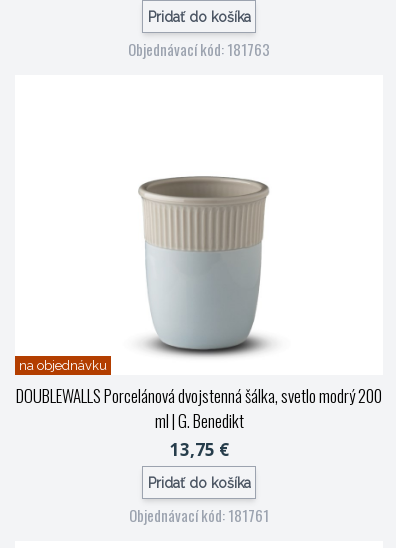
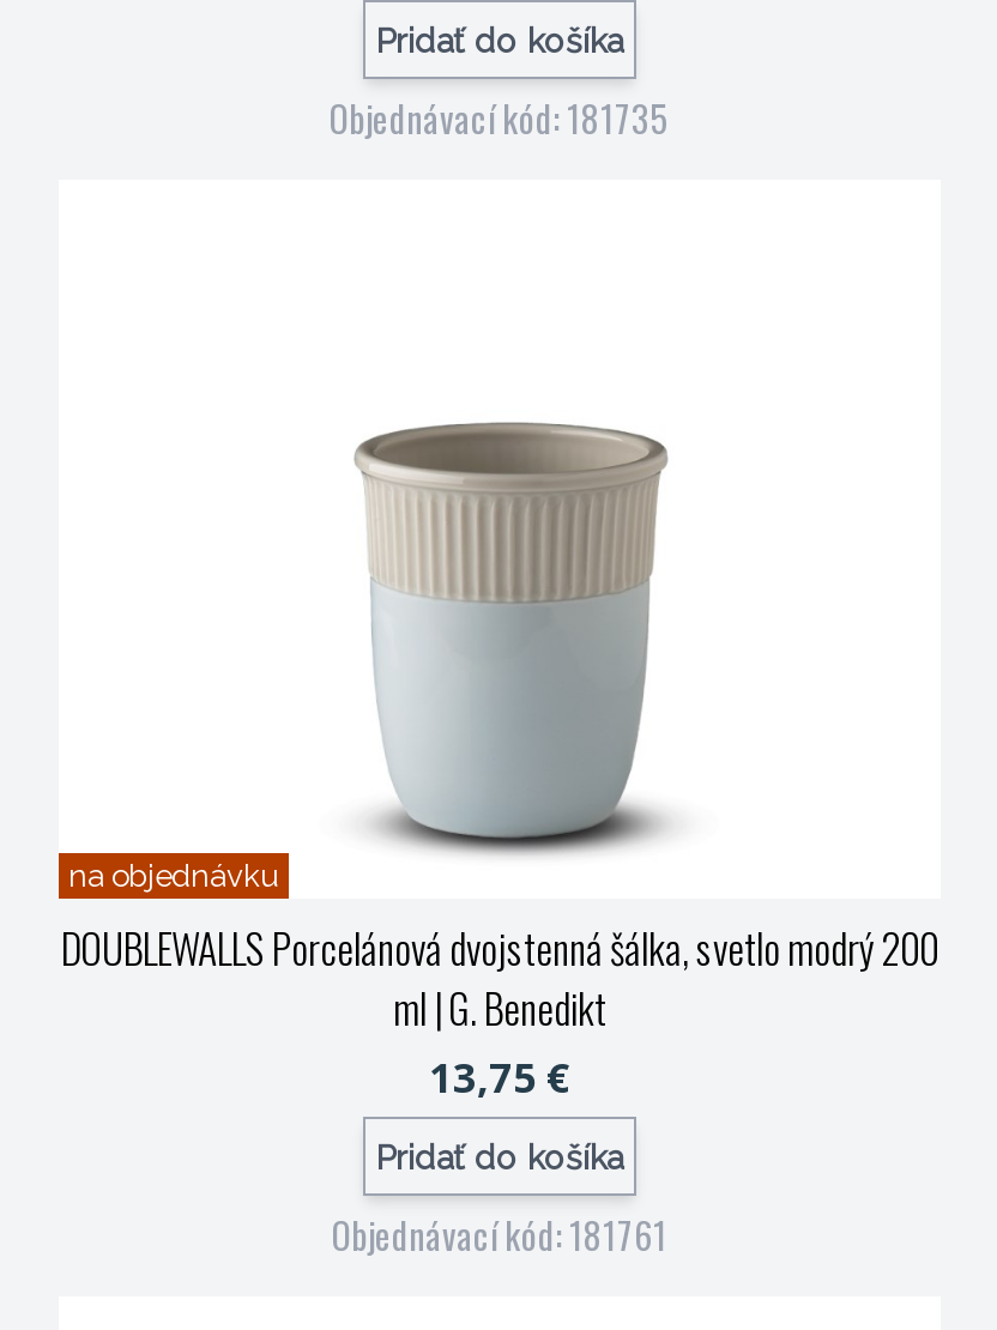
- Objednávací kód: 181763
+ Objednávací kód: 181735
